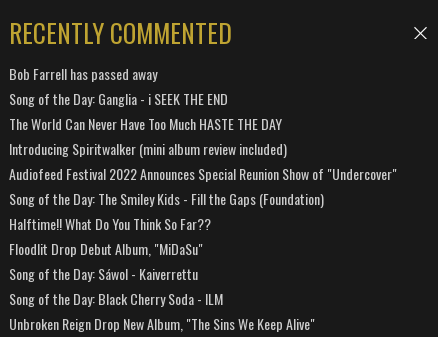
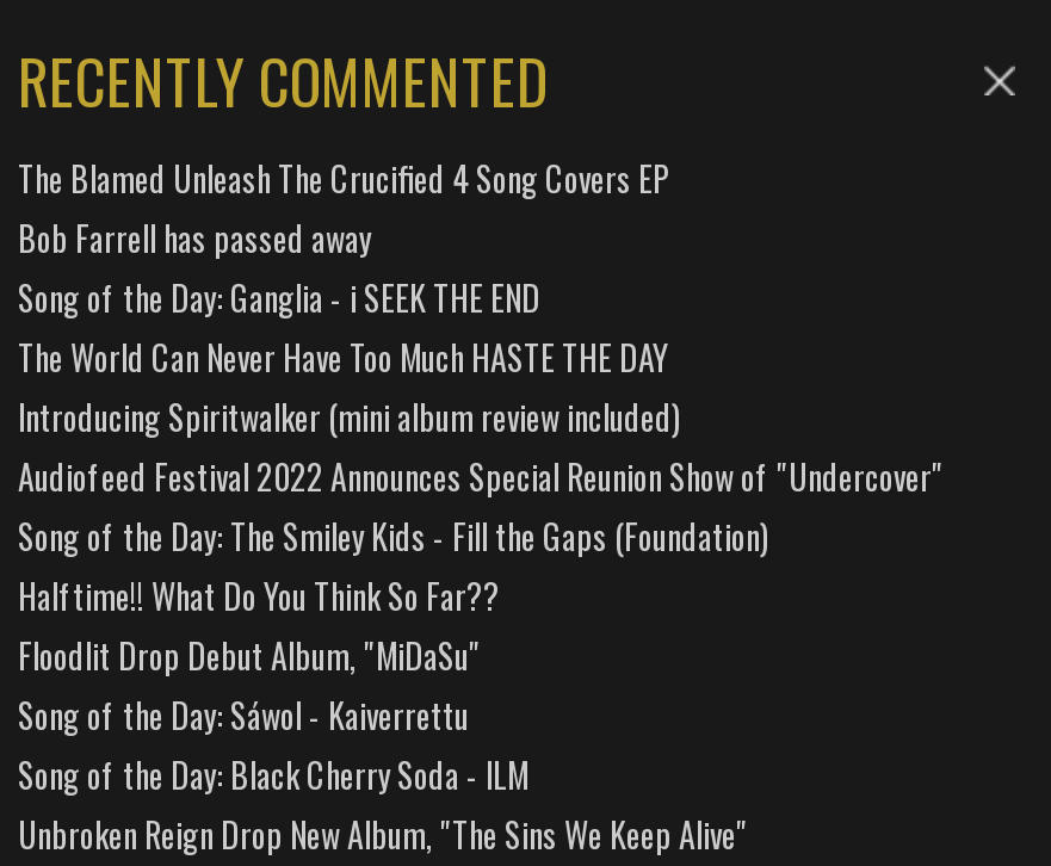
+ The Blamed Unleash The Crucified 4 Song Covers EP
